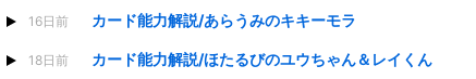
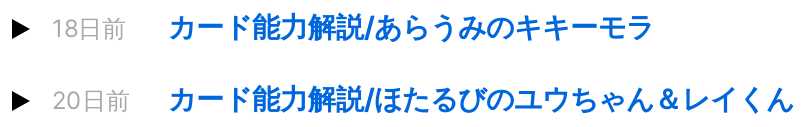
- 16日前 カード能力解説/あらうみのキキーモラ
+ 18日前 カード能力解説/あらうみのキキーモラ

- 18日前 カード能力解説/ほたるびのユウちゃん＆レイくん
+ 20日前 カード能力解説/ほたるびのユウちゃん＆レイくん
